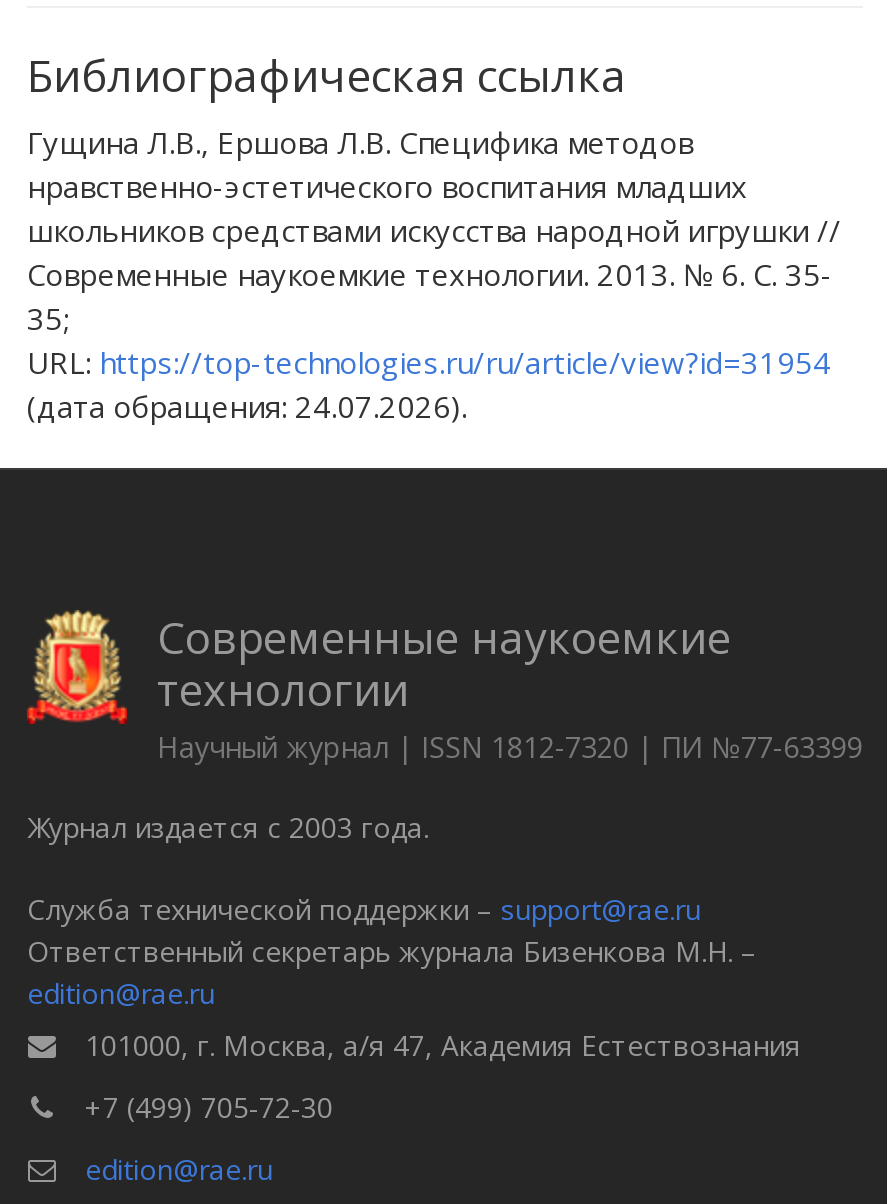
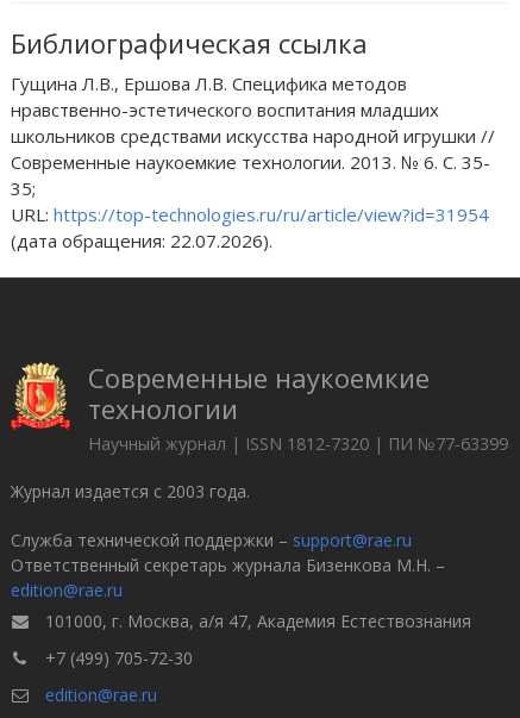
- (дата обращения: 24.07.2026).
+ (дата обращения: 22.07.2026).
